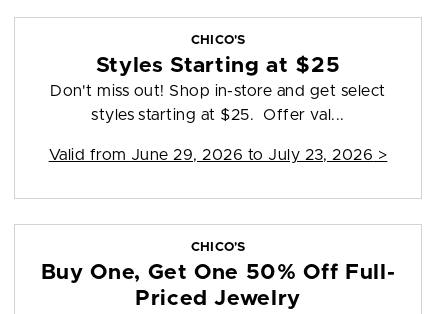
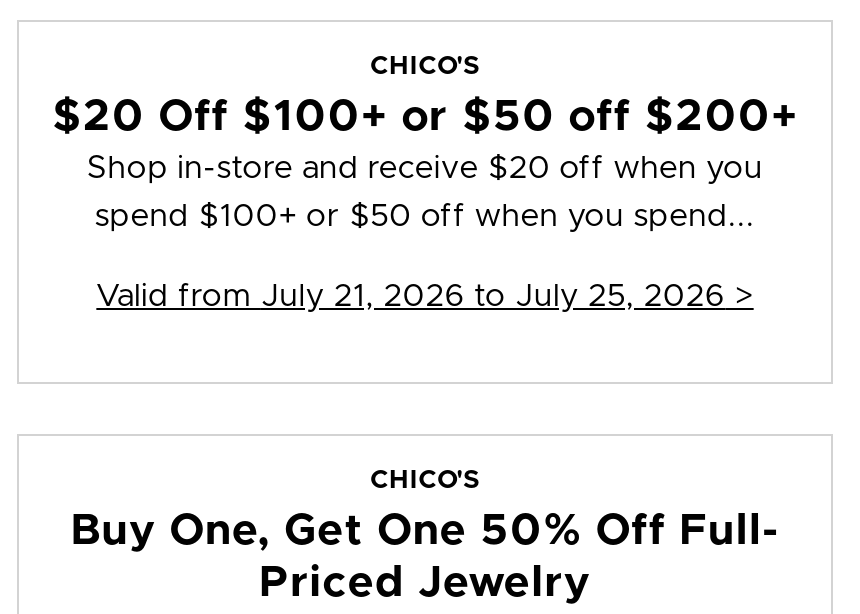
- Styles Starting at $25
- Don't miss out! Shop in-store and get select
+ $20 Off $100+ or $50 off $200+
+ Shop in-store and receive $20 off when you

- styles starting at $25. Offer val...
+ spend $100+ or $50 off when you spend...

- Valid from June 29, 2026 to July 23, 2026 >
+ Valid from July 21, 2026 to July 25, 2026 >
